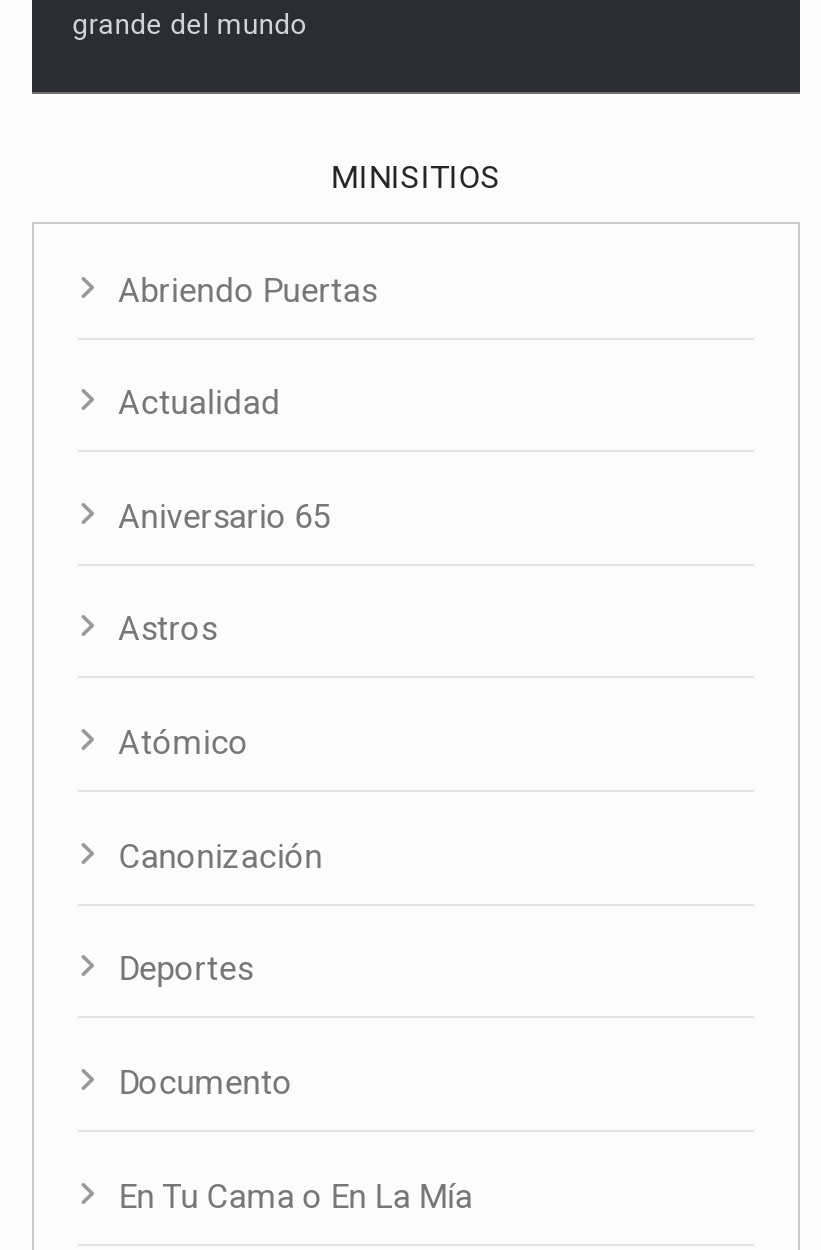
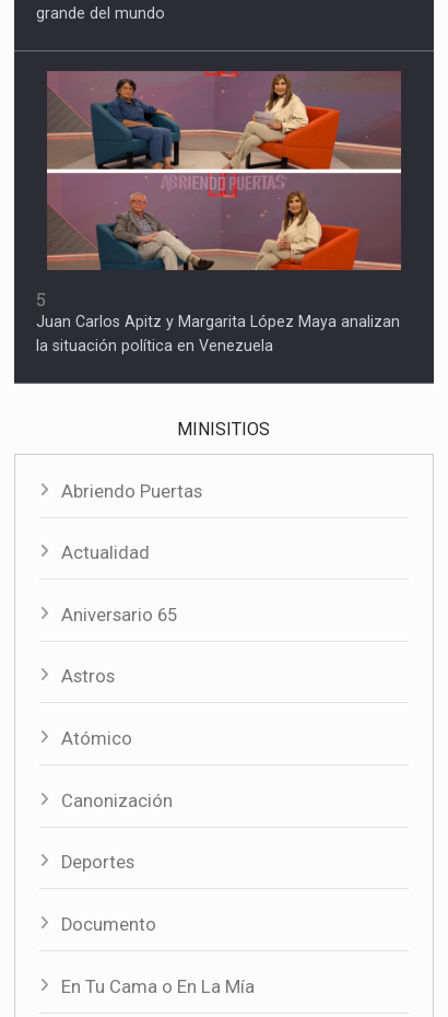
+ [image]
+ 5
+ Juan Carlos Apitz y Margarita López Maya analizan
+ la situación política en Venezuela
